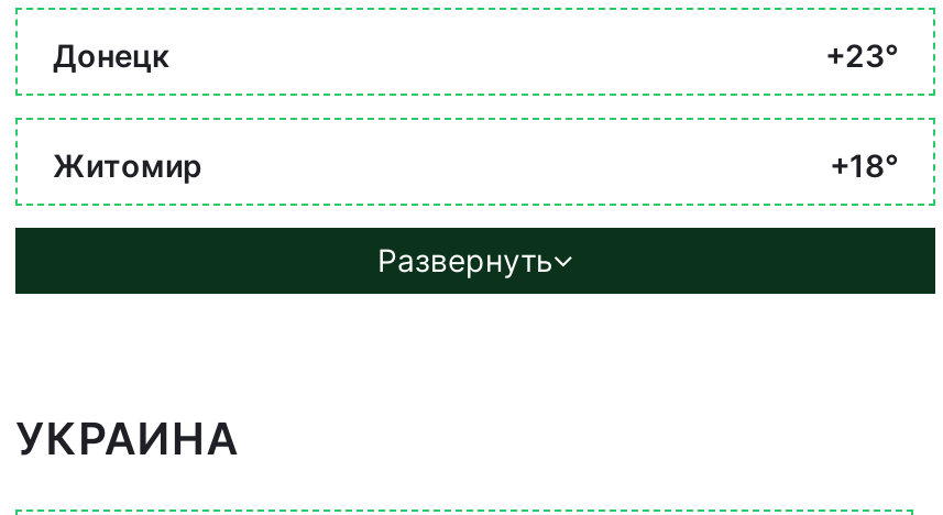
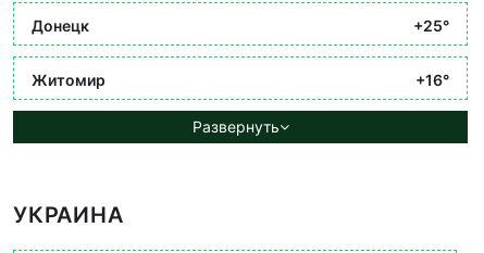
- +23°
+ +25°

- +18°
+ +16°
